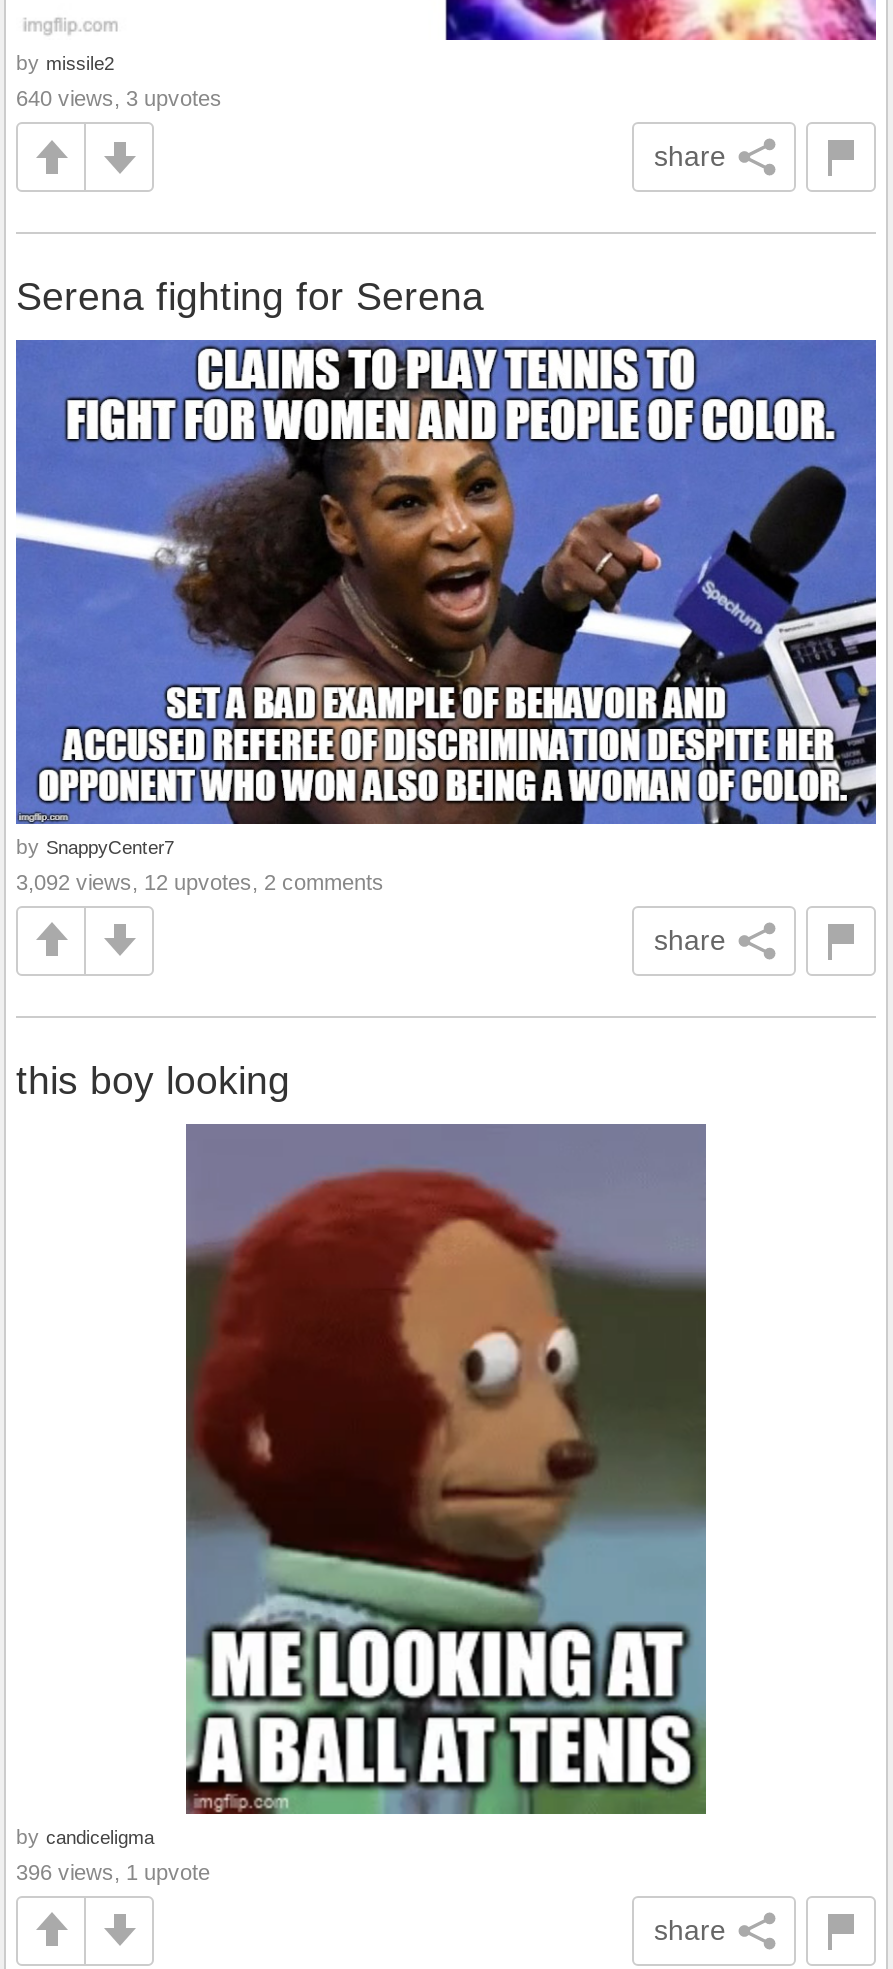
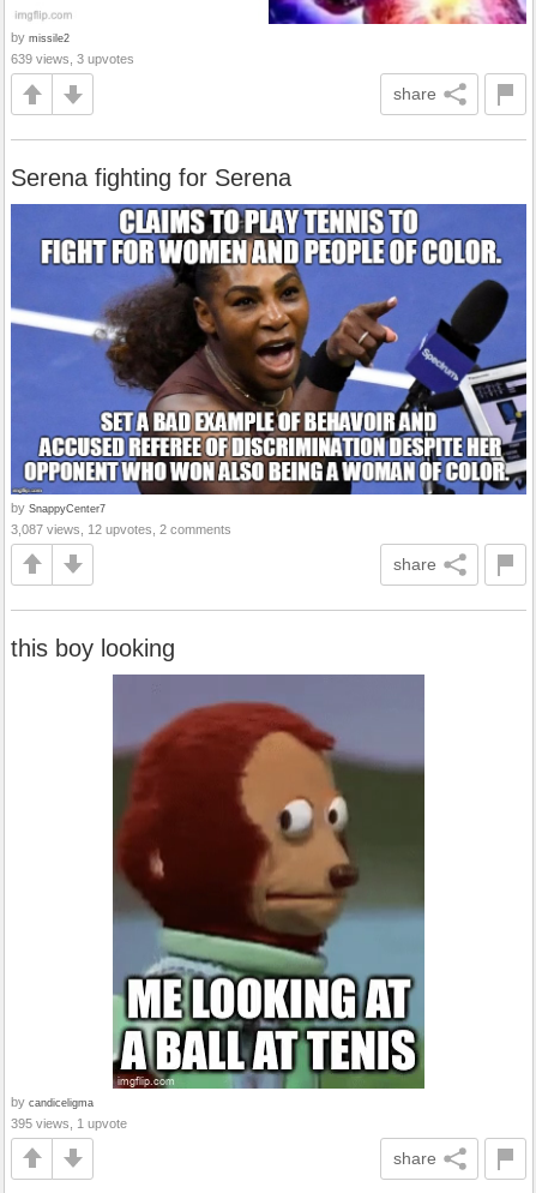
- 640 views, 3 upvotes
+ 639 views, 3 upvotes

- 3,092 views, 12 upvotes, 2 comments
+ 3,087 views, 12 upvotes, 2 comments

- 396 views, 1 upvote
+ 395 views, 1 upvote
